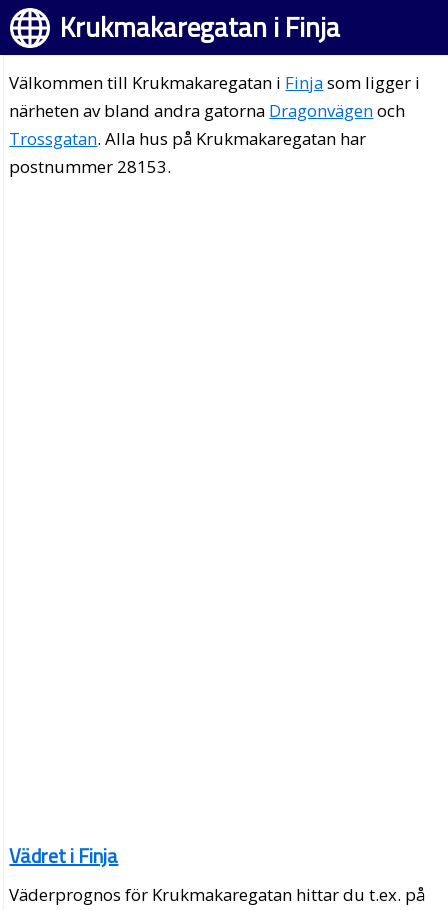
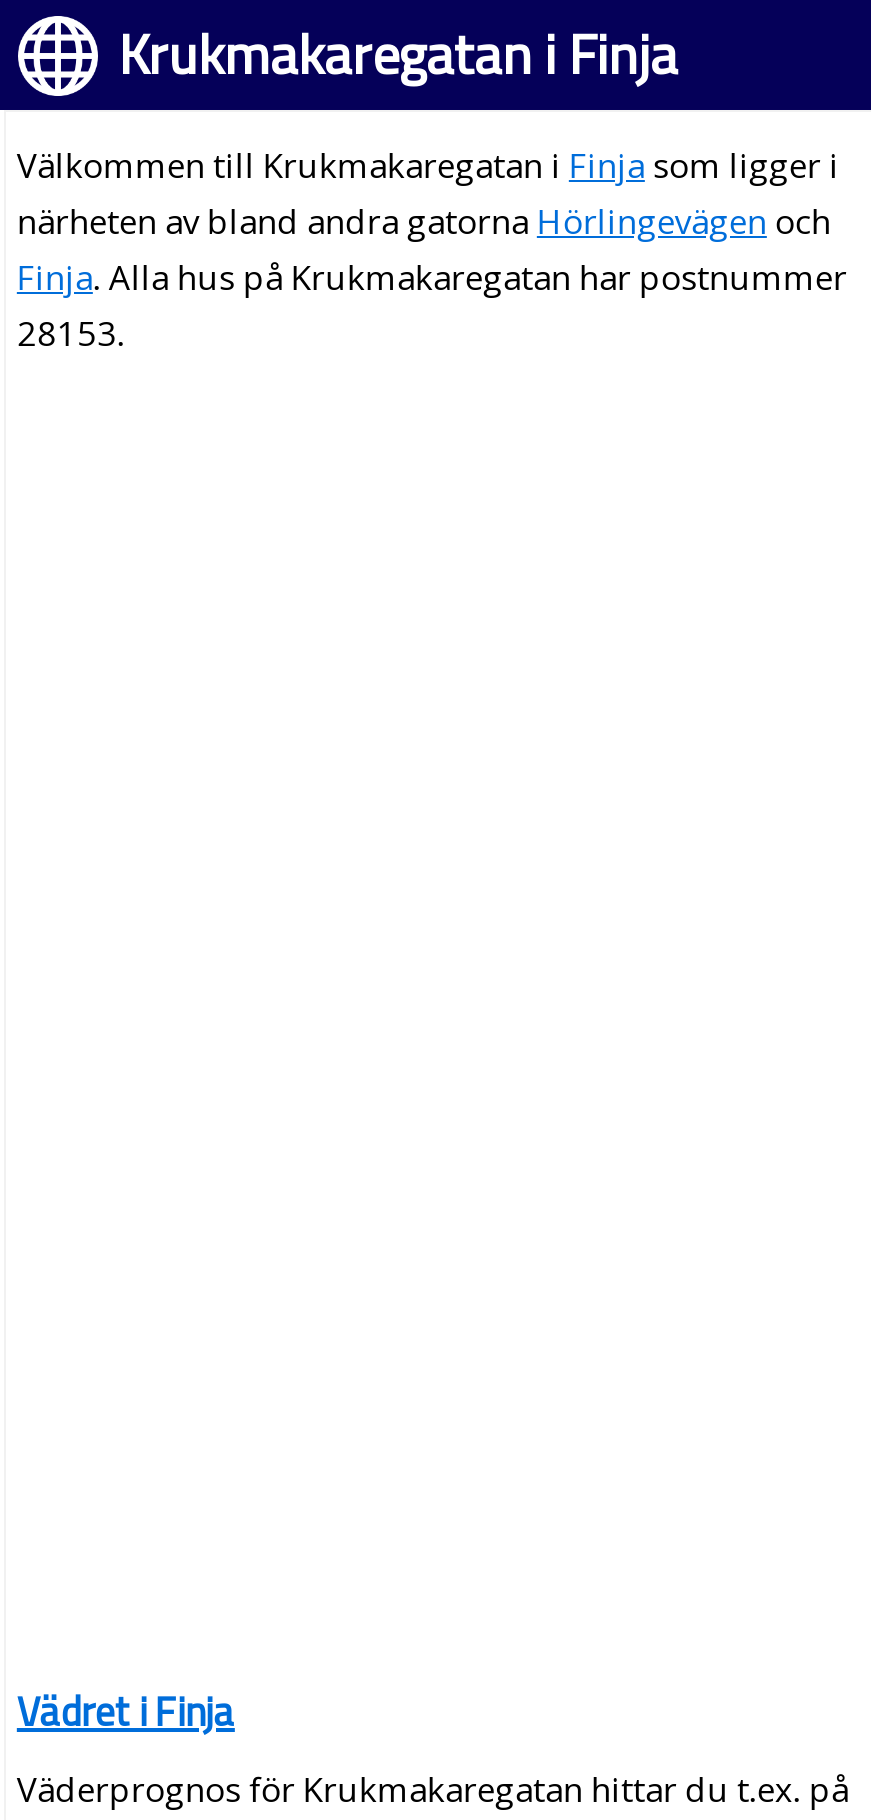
- närheten av bland andra gatorna Dragonvägen och
- Trossgatan. Alla hus på Krukmakaregatan har
- postnummer 28153.
+ närheten av bland andra gatorna Hörlingevägen och
+ Finja. Alla hus på Krukmakaregatan har postnummer
+ 28153.
